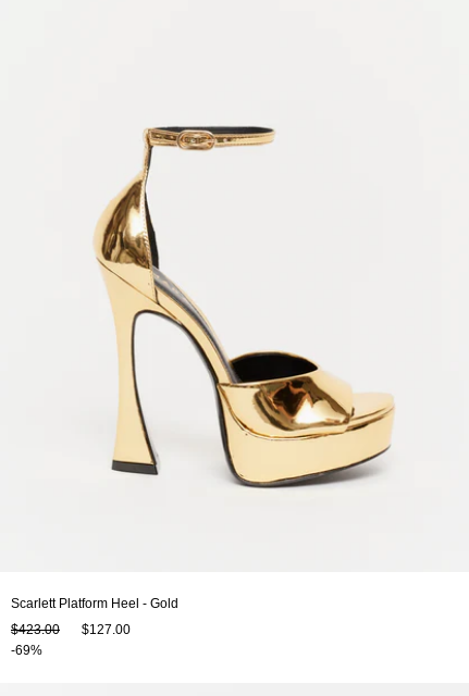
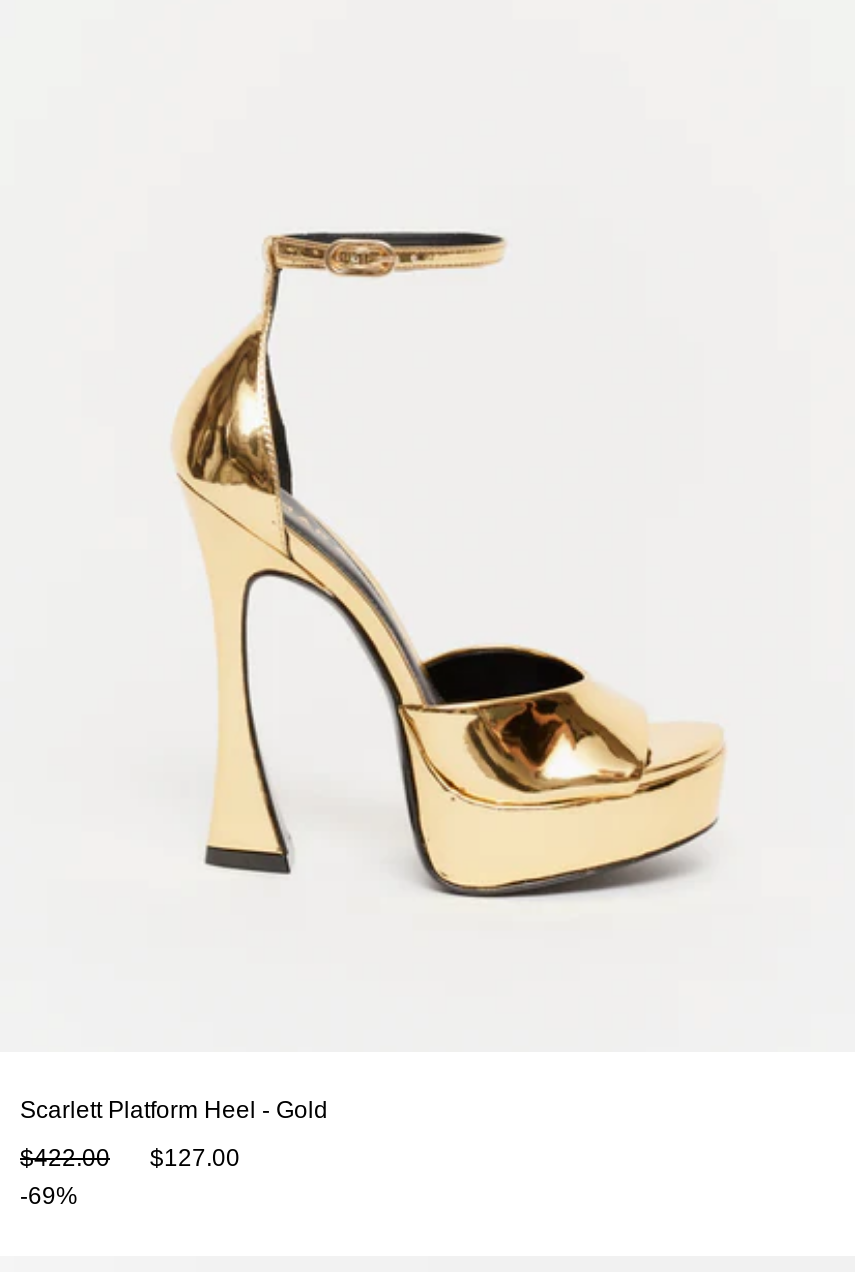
- $423.00 $127.00
+ $422.00 $127.00
